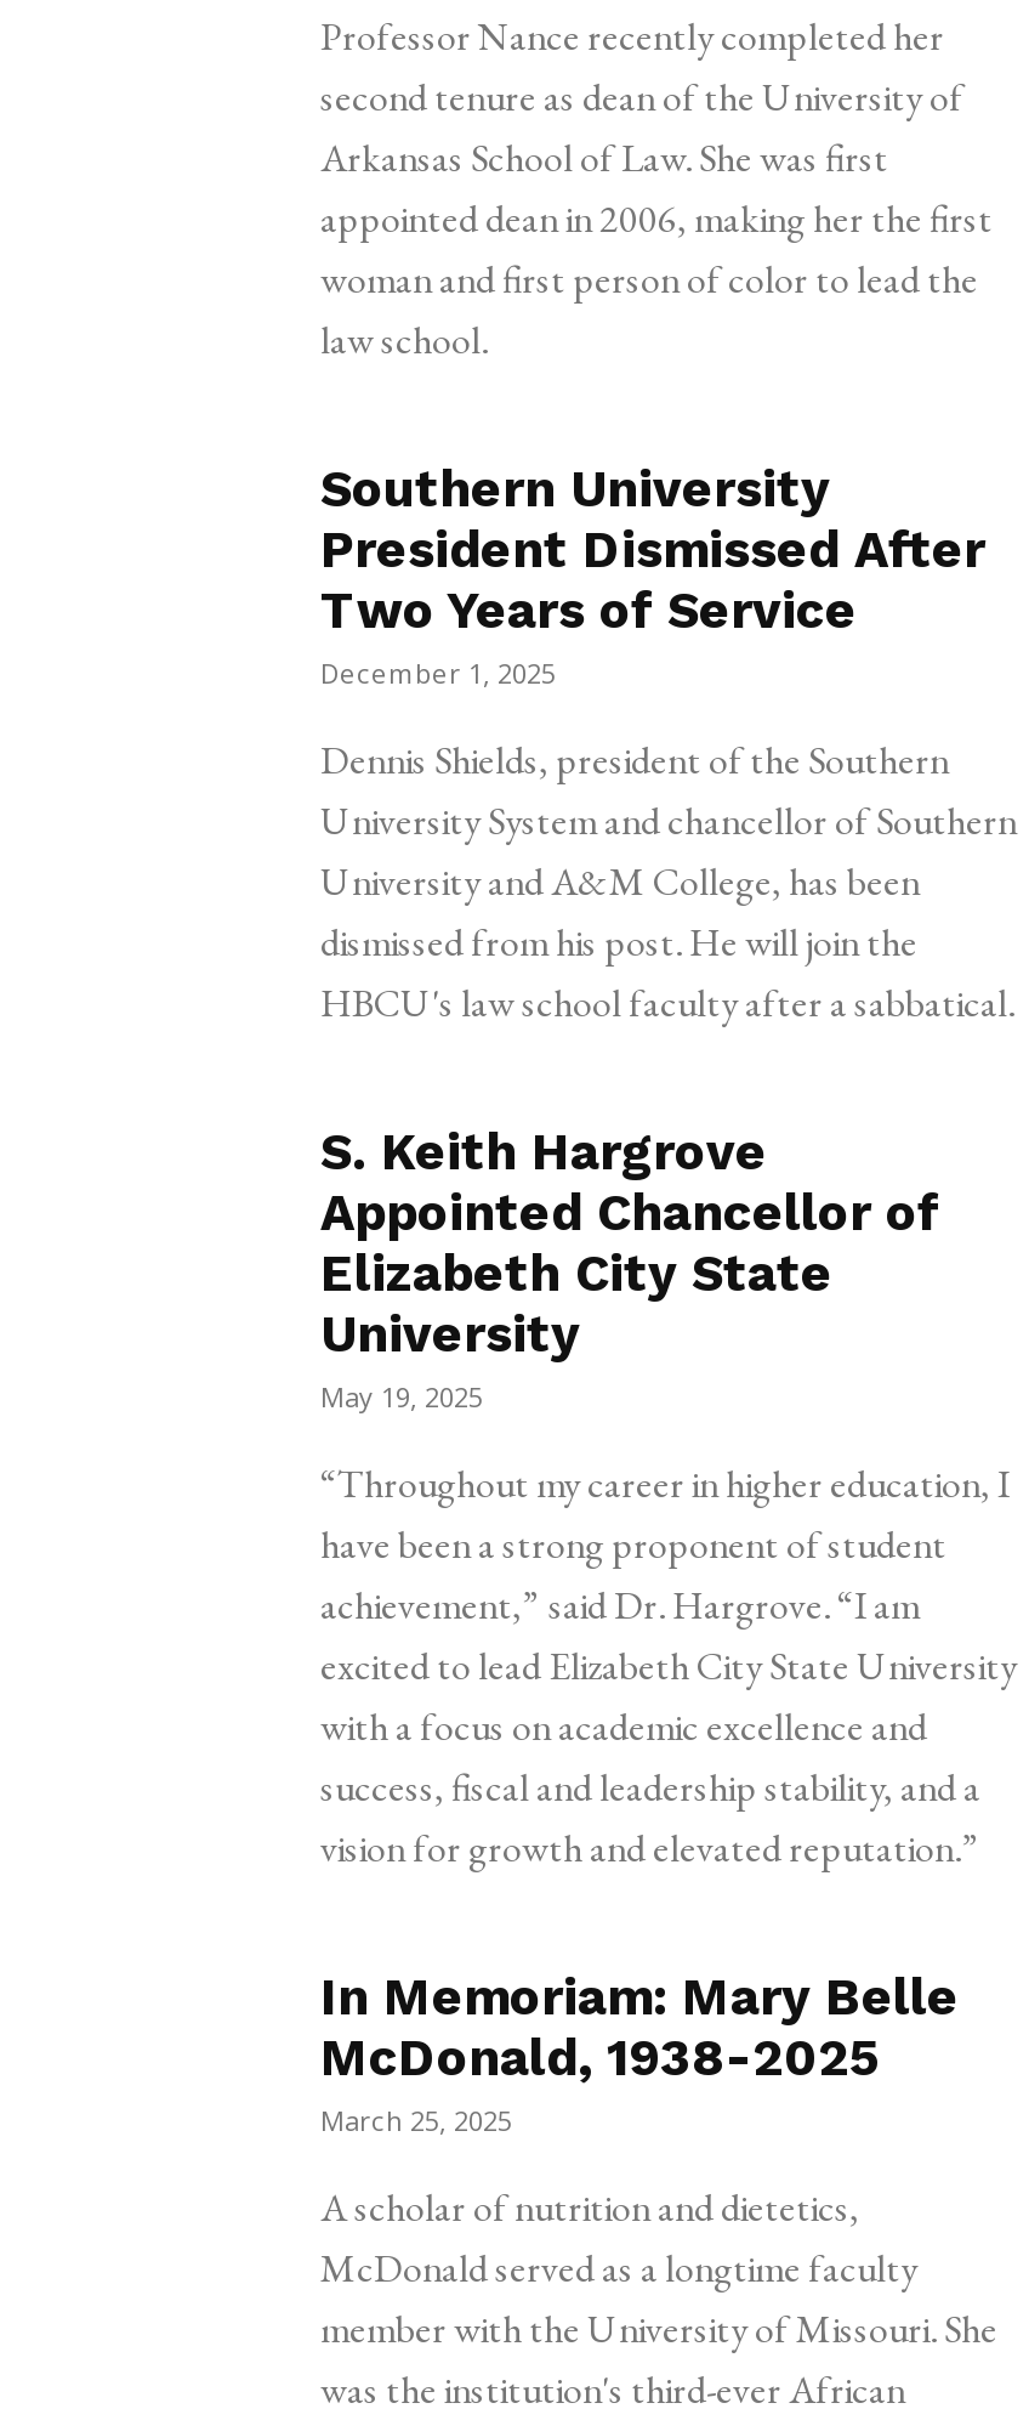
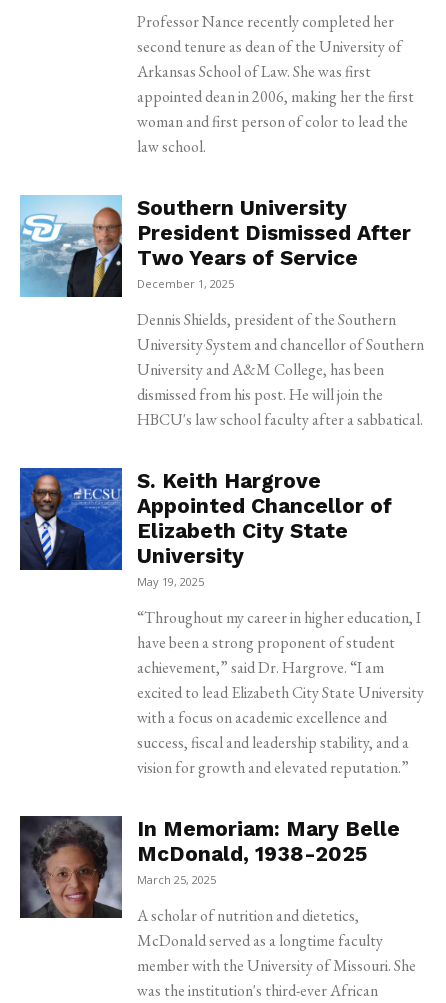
+ [image]

+ [image]

+ [image]
